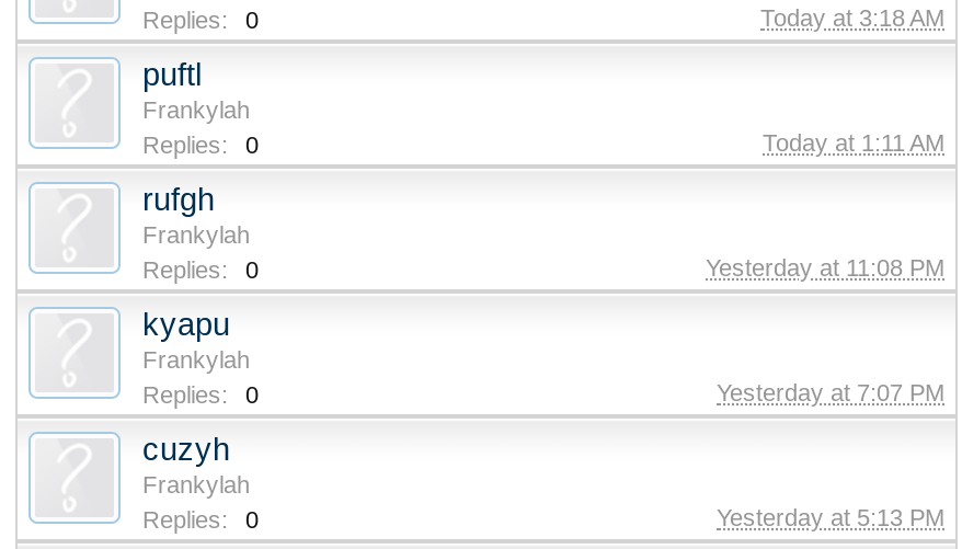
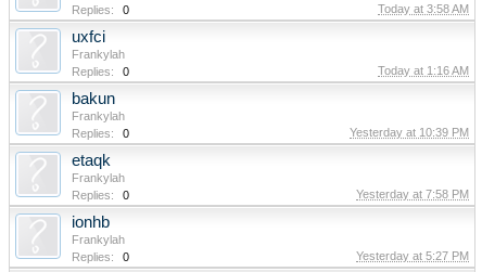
- Today at 3:18 AM
+ Today at 3:58 AM

- puftl
+ uxfci

- Today at 1:11 AM
+ Today at 1:16 AM

- rufgh
+ bakun

- Yesterday at 11:08 PM
+ Yesterday at 10:39 PM

- kyapu
+ etaqk

- Yesterday at 7:07 PM
+ Yesterday at 7:58 PM

- cuzyh
+ ionhb

- Yesterday at 5:13 PM
+ Yesterday at 5:27 PM
